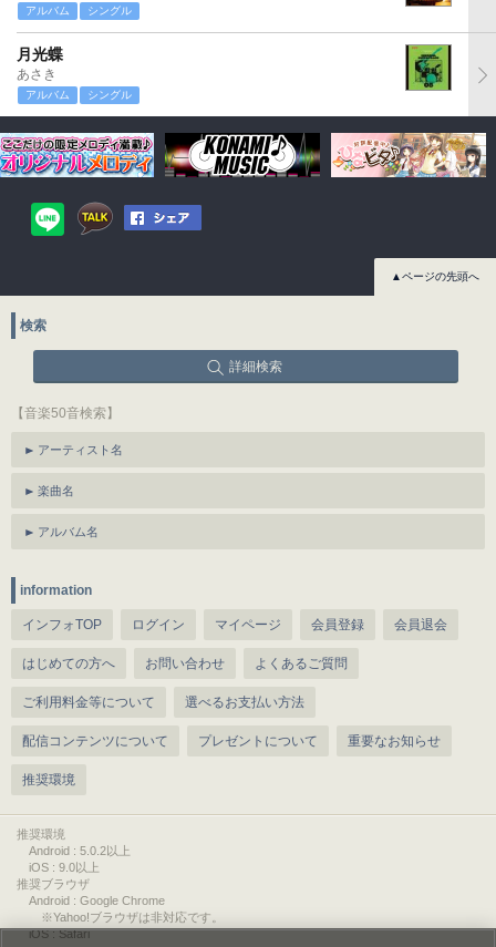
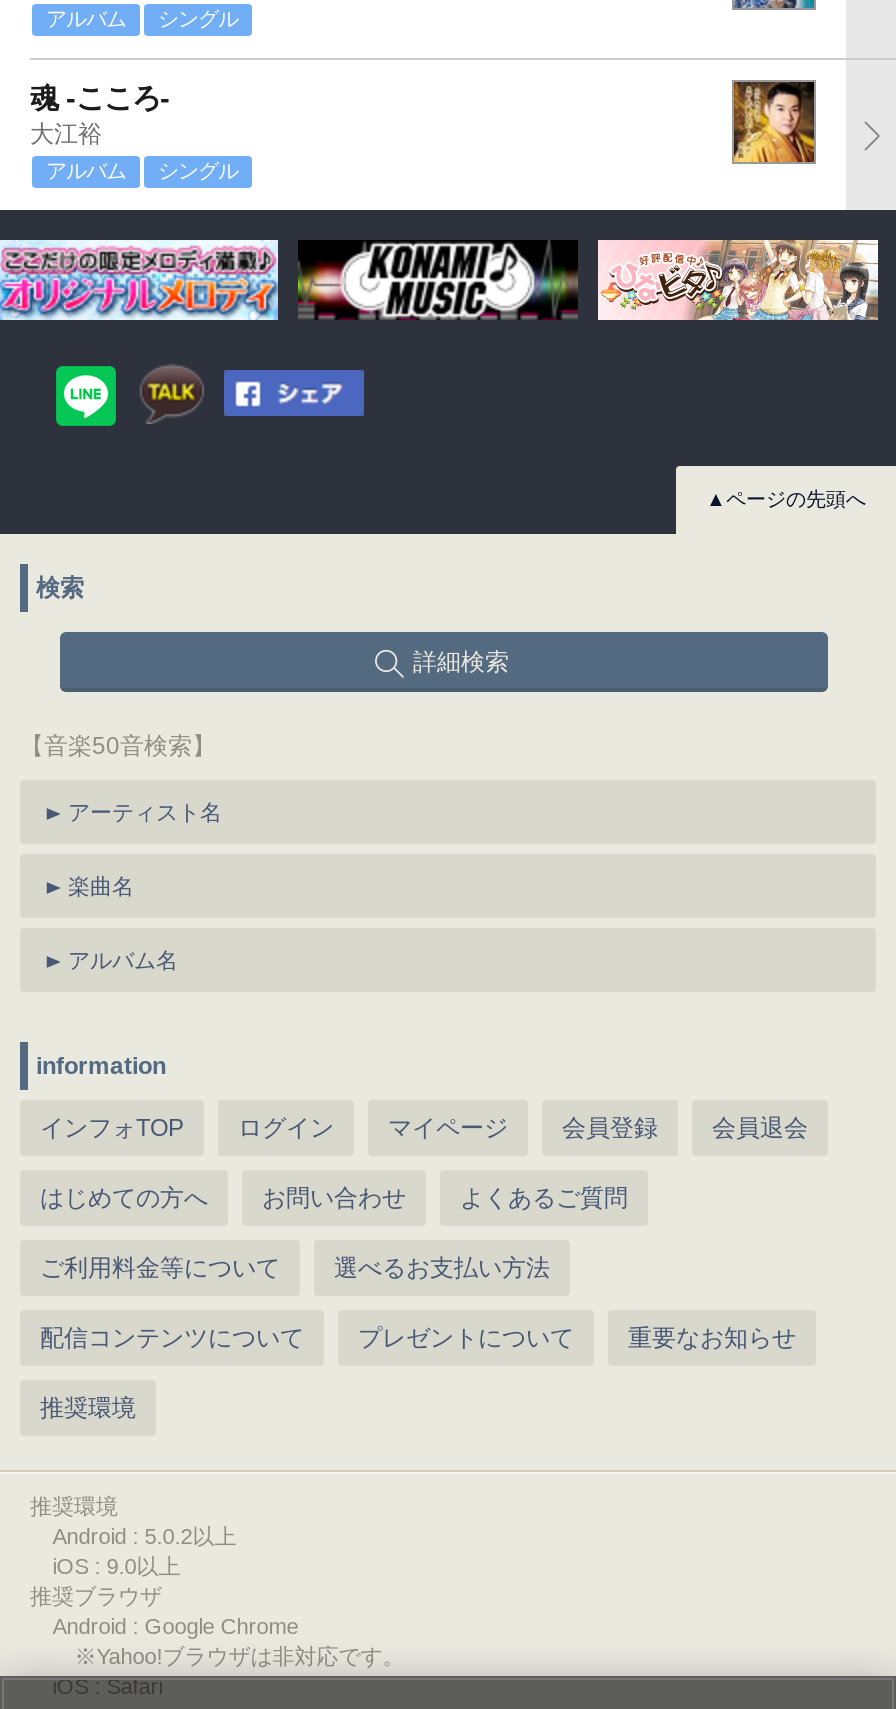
- 月光蝶
- あさき
+ 魂 -こころ-
+ 大江裕

- [image]
+ [image]
